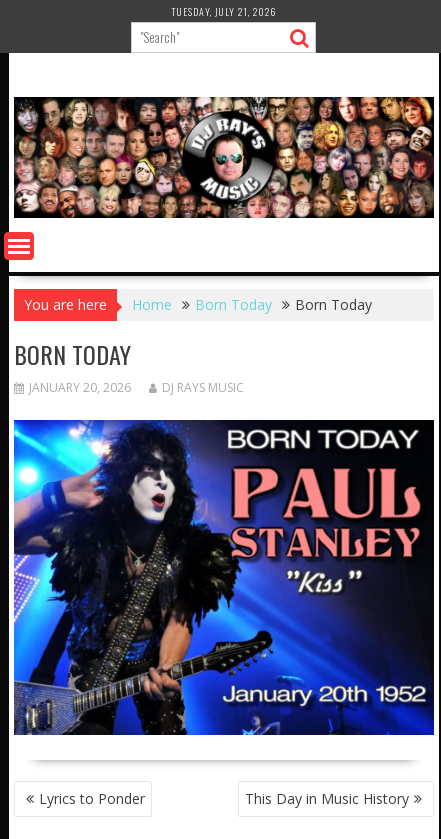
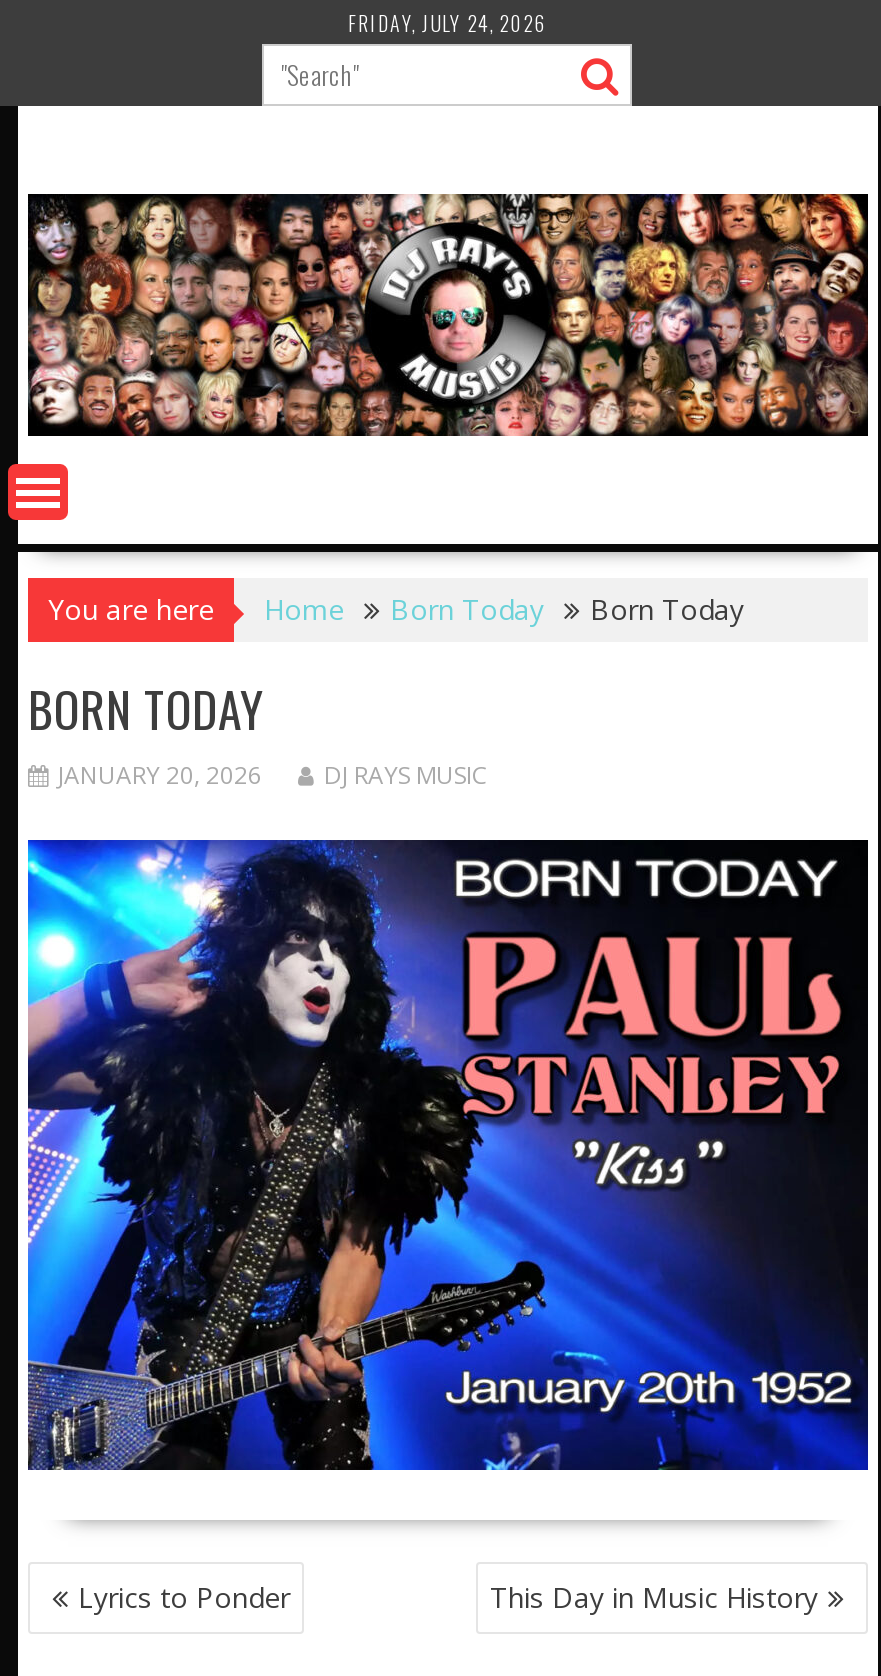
- TUESDAY, JULY 21, 2026
+ FRIDAY, JULY 24, 2026
